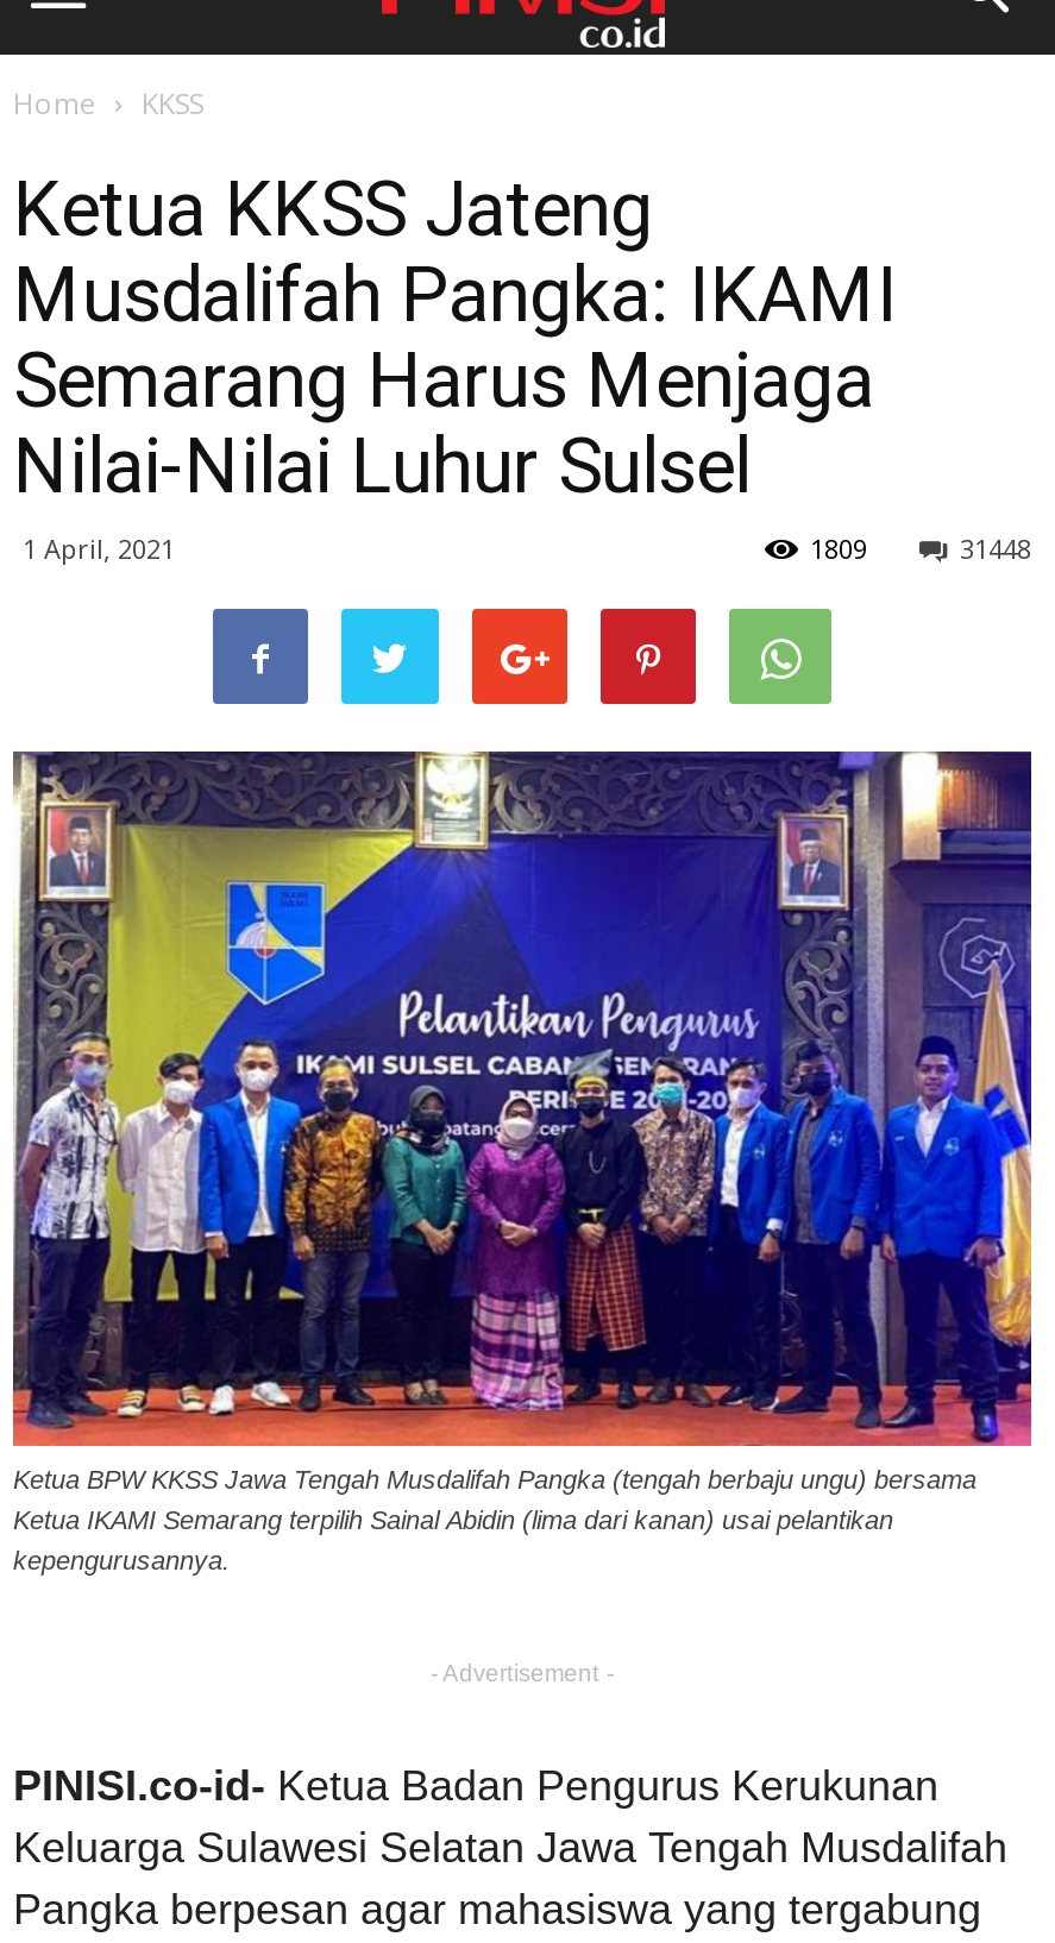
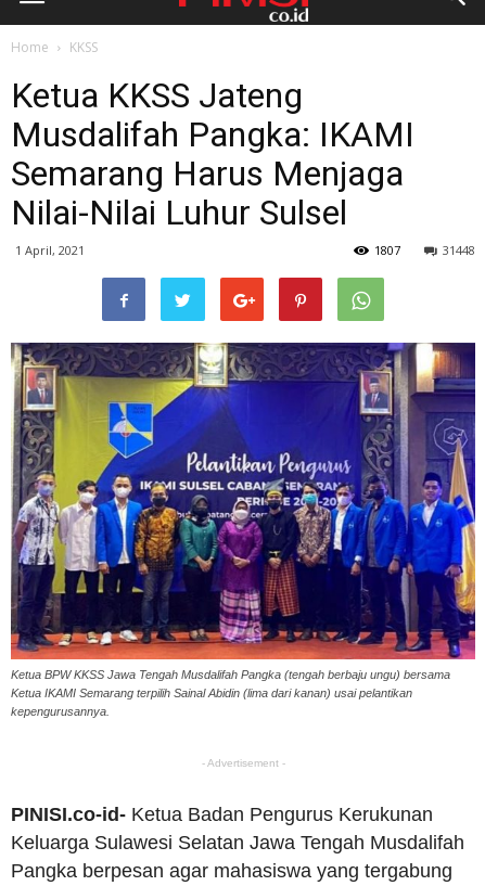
- 1809
+ 1807
